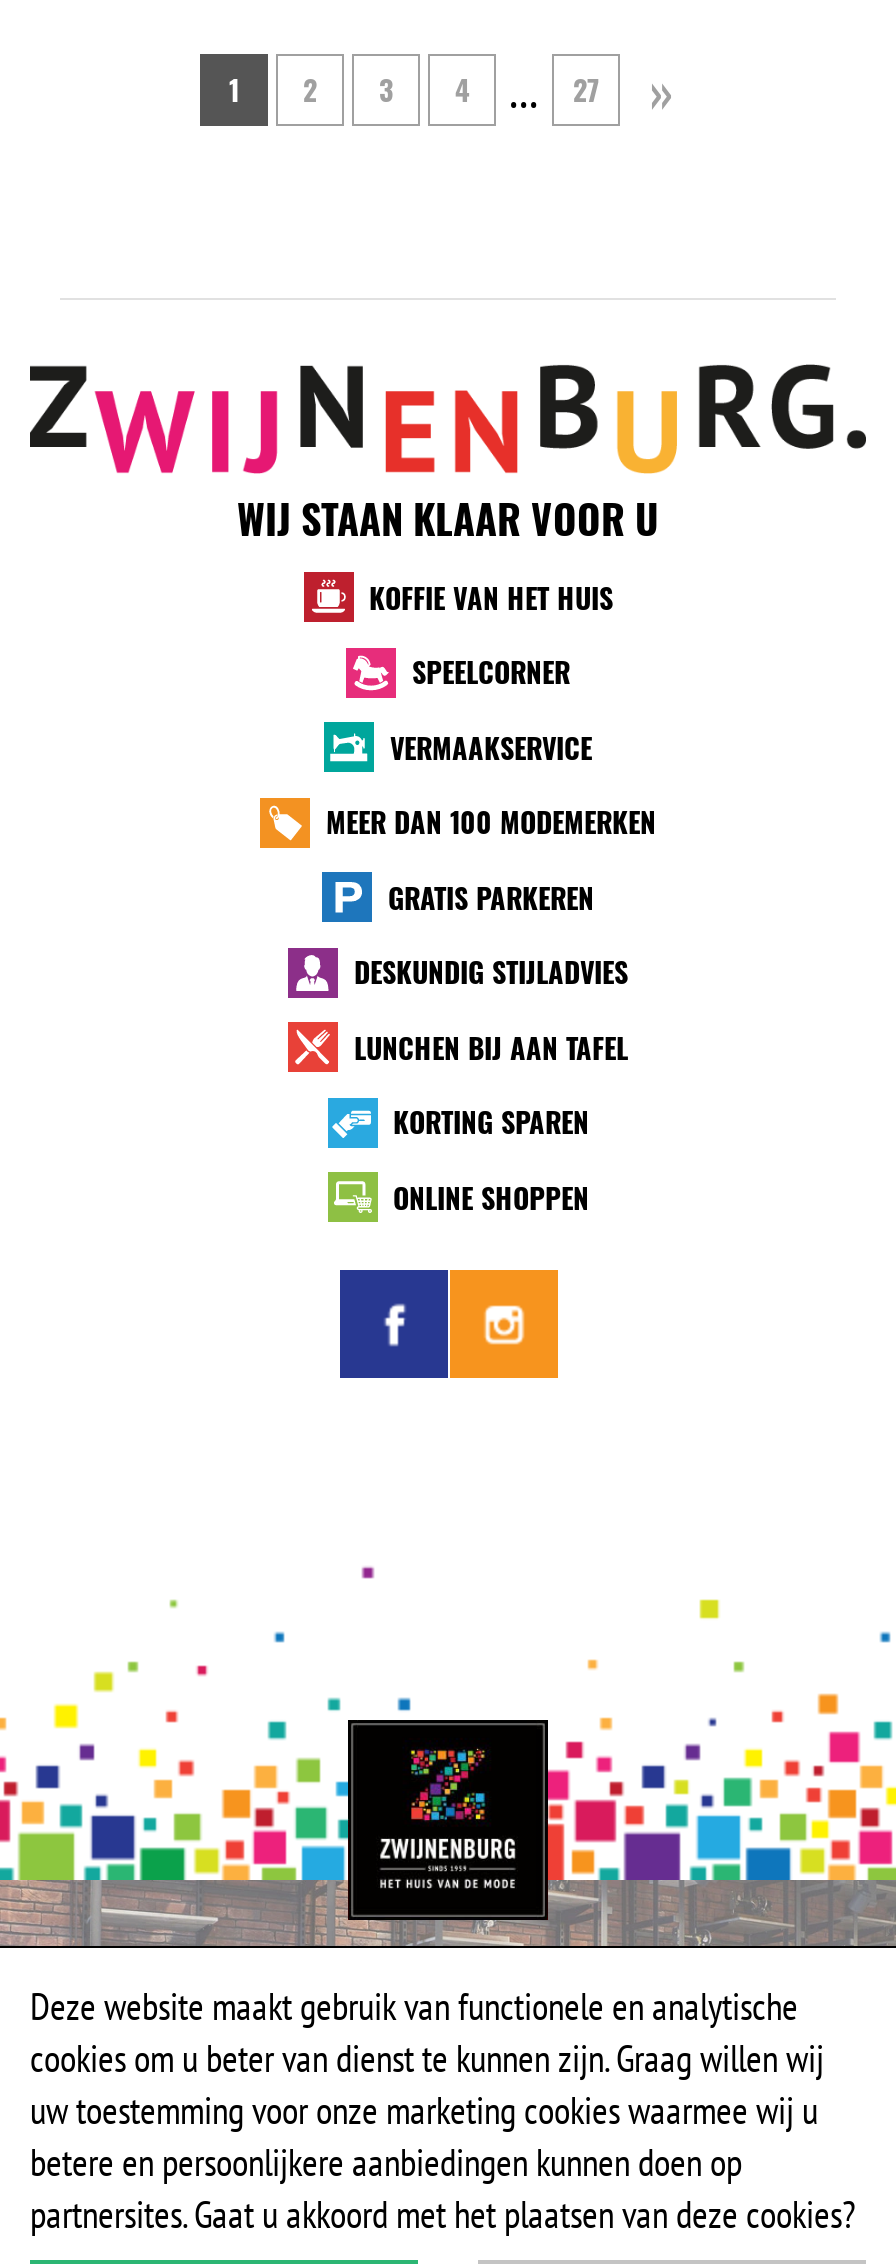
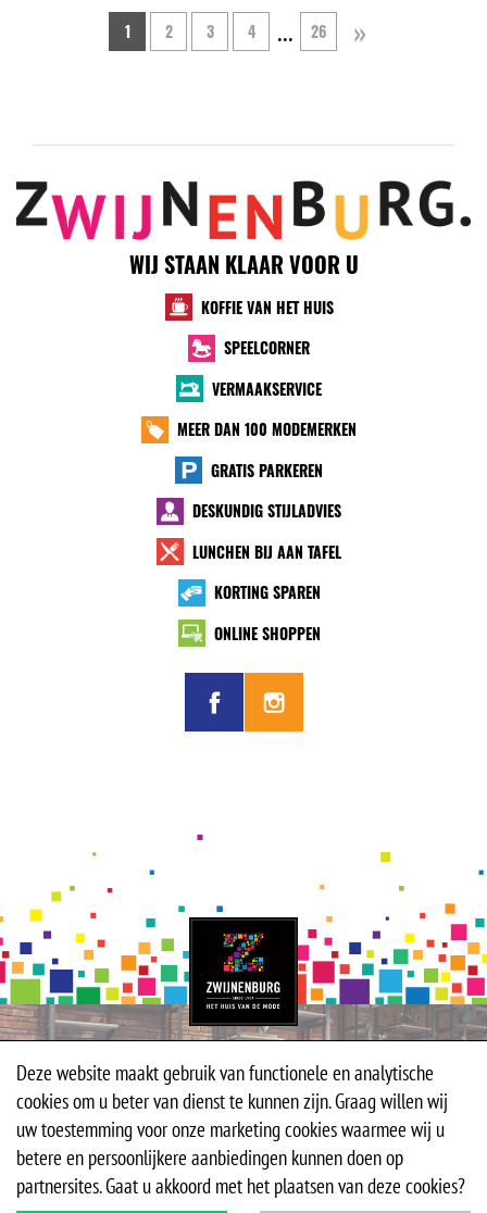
- 27
+ 26
